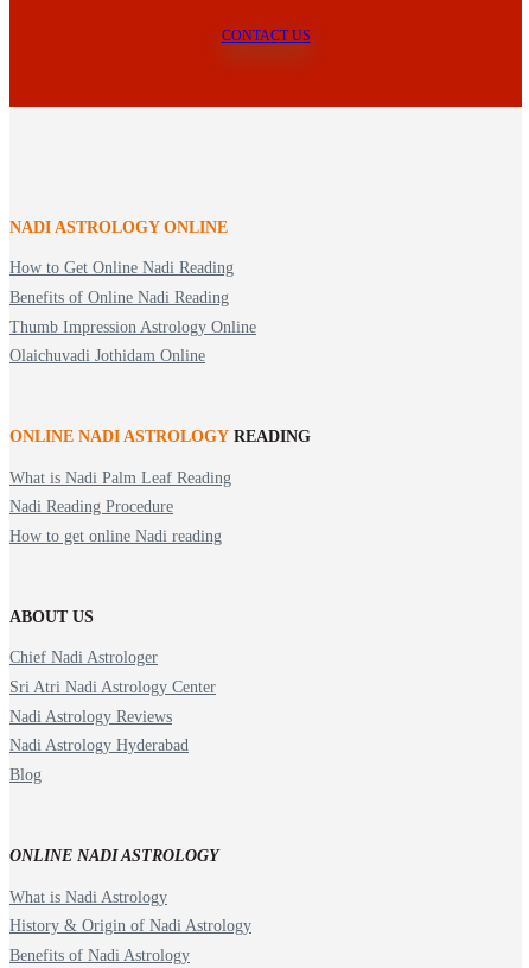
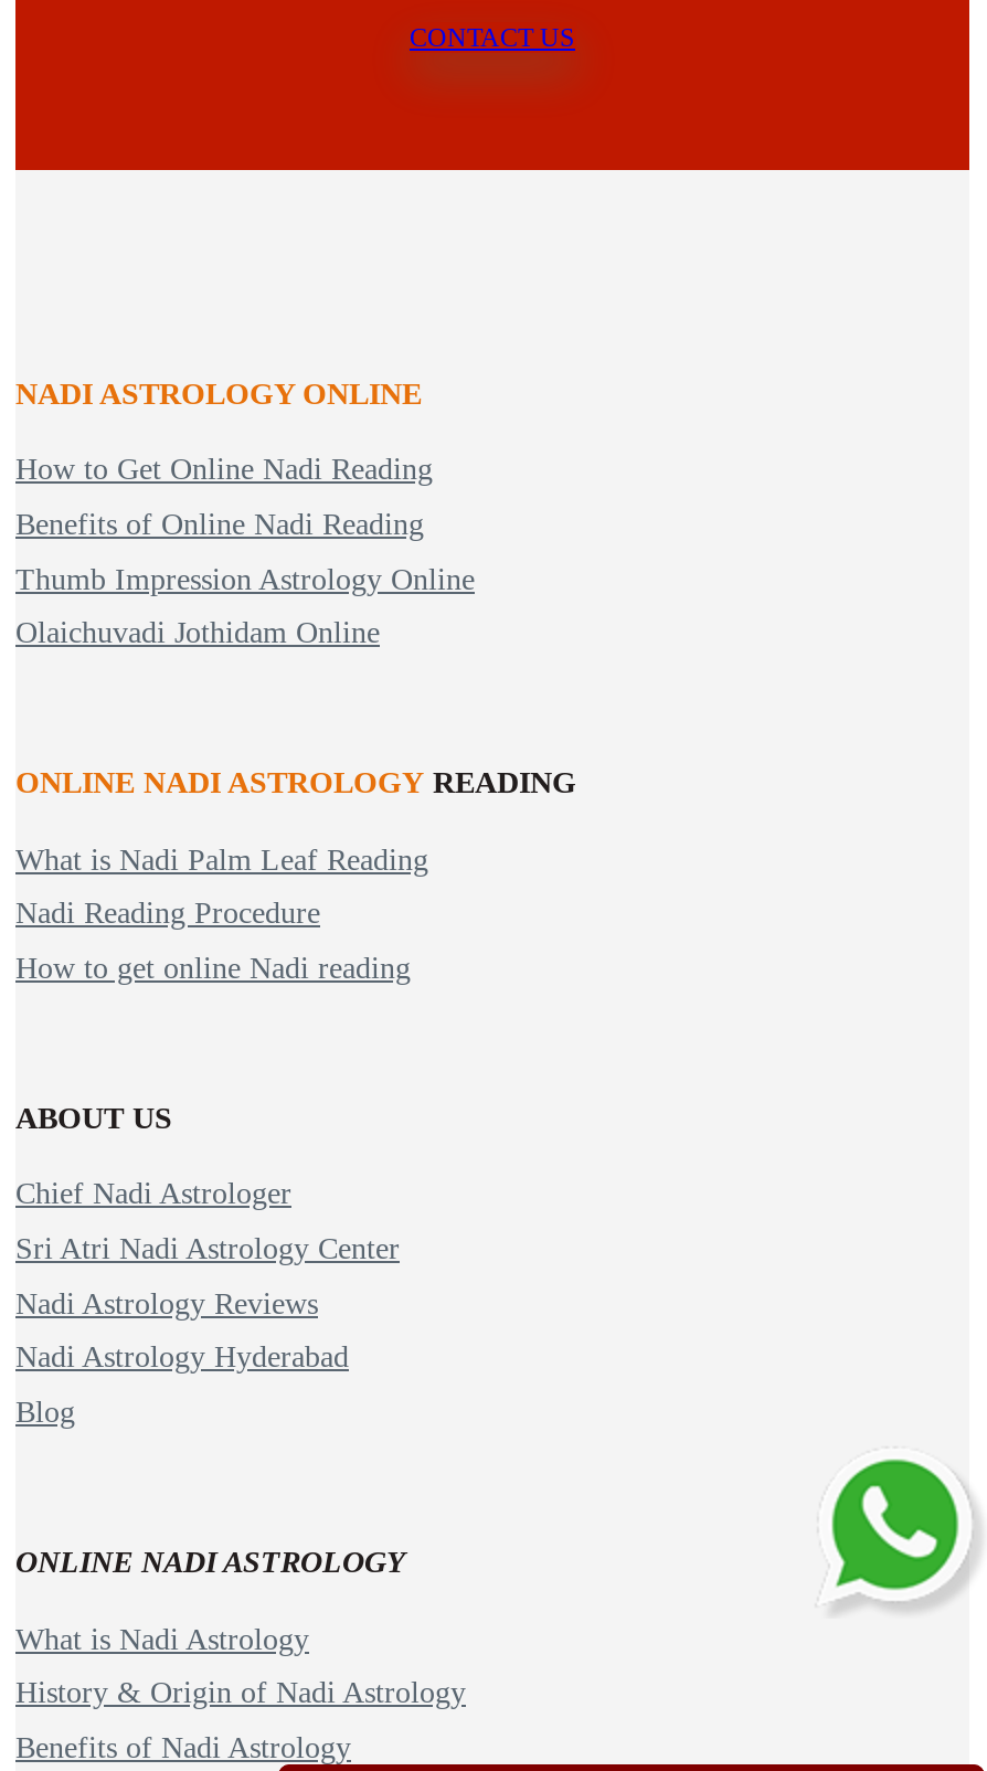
+ [image]
